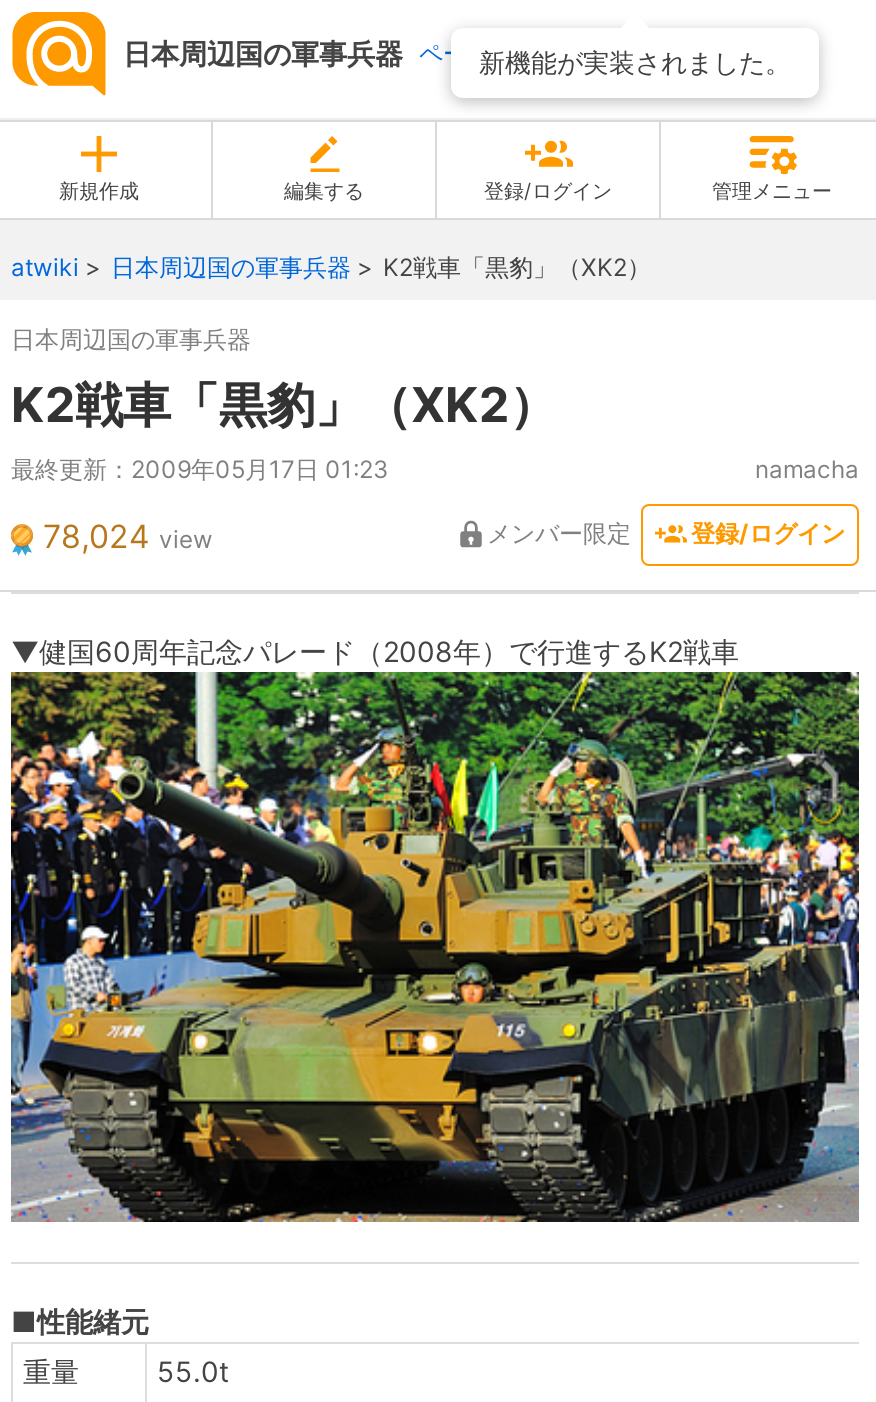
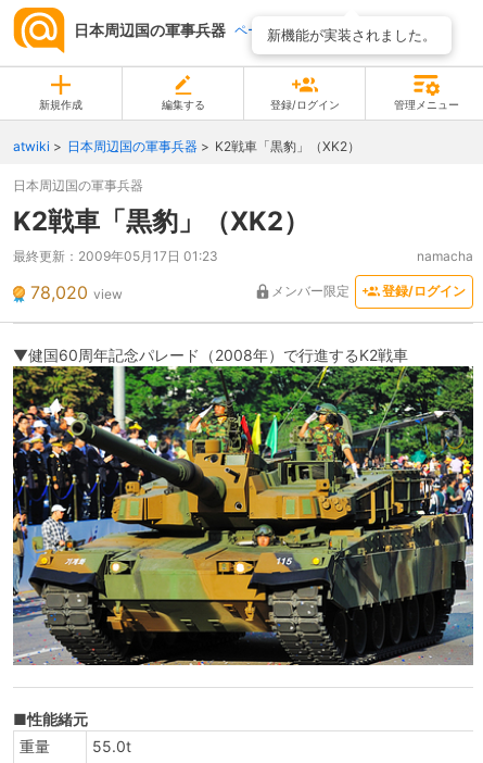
- 78,024 view
+ 78,020 view
